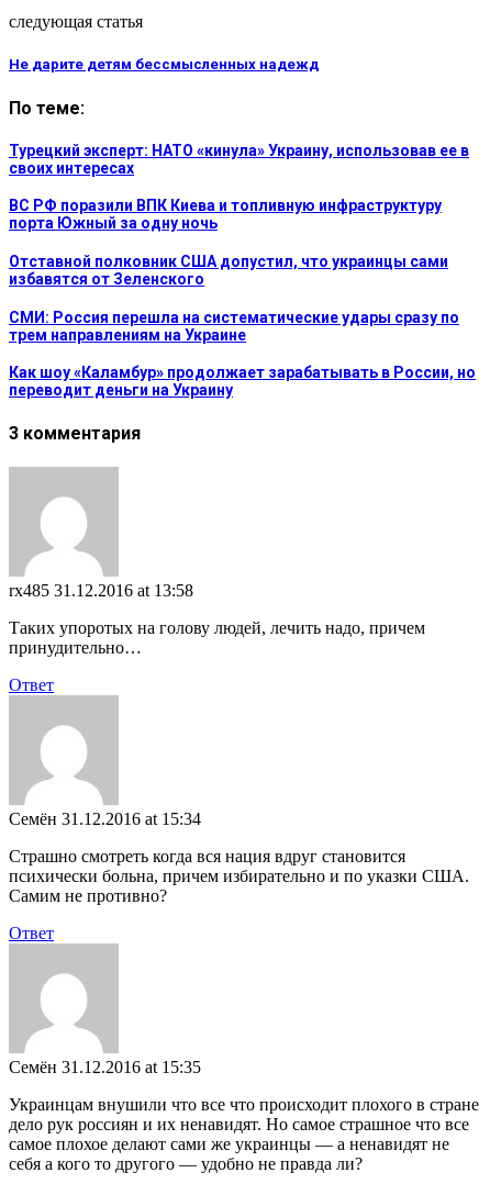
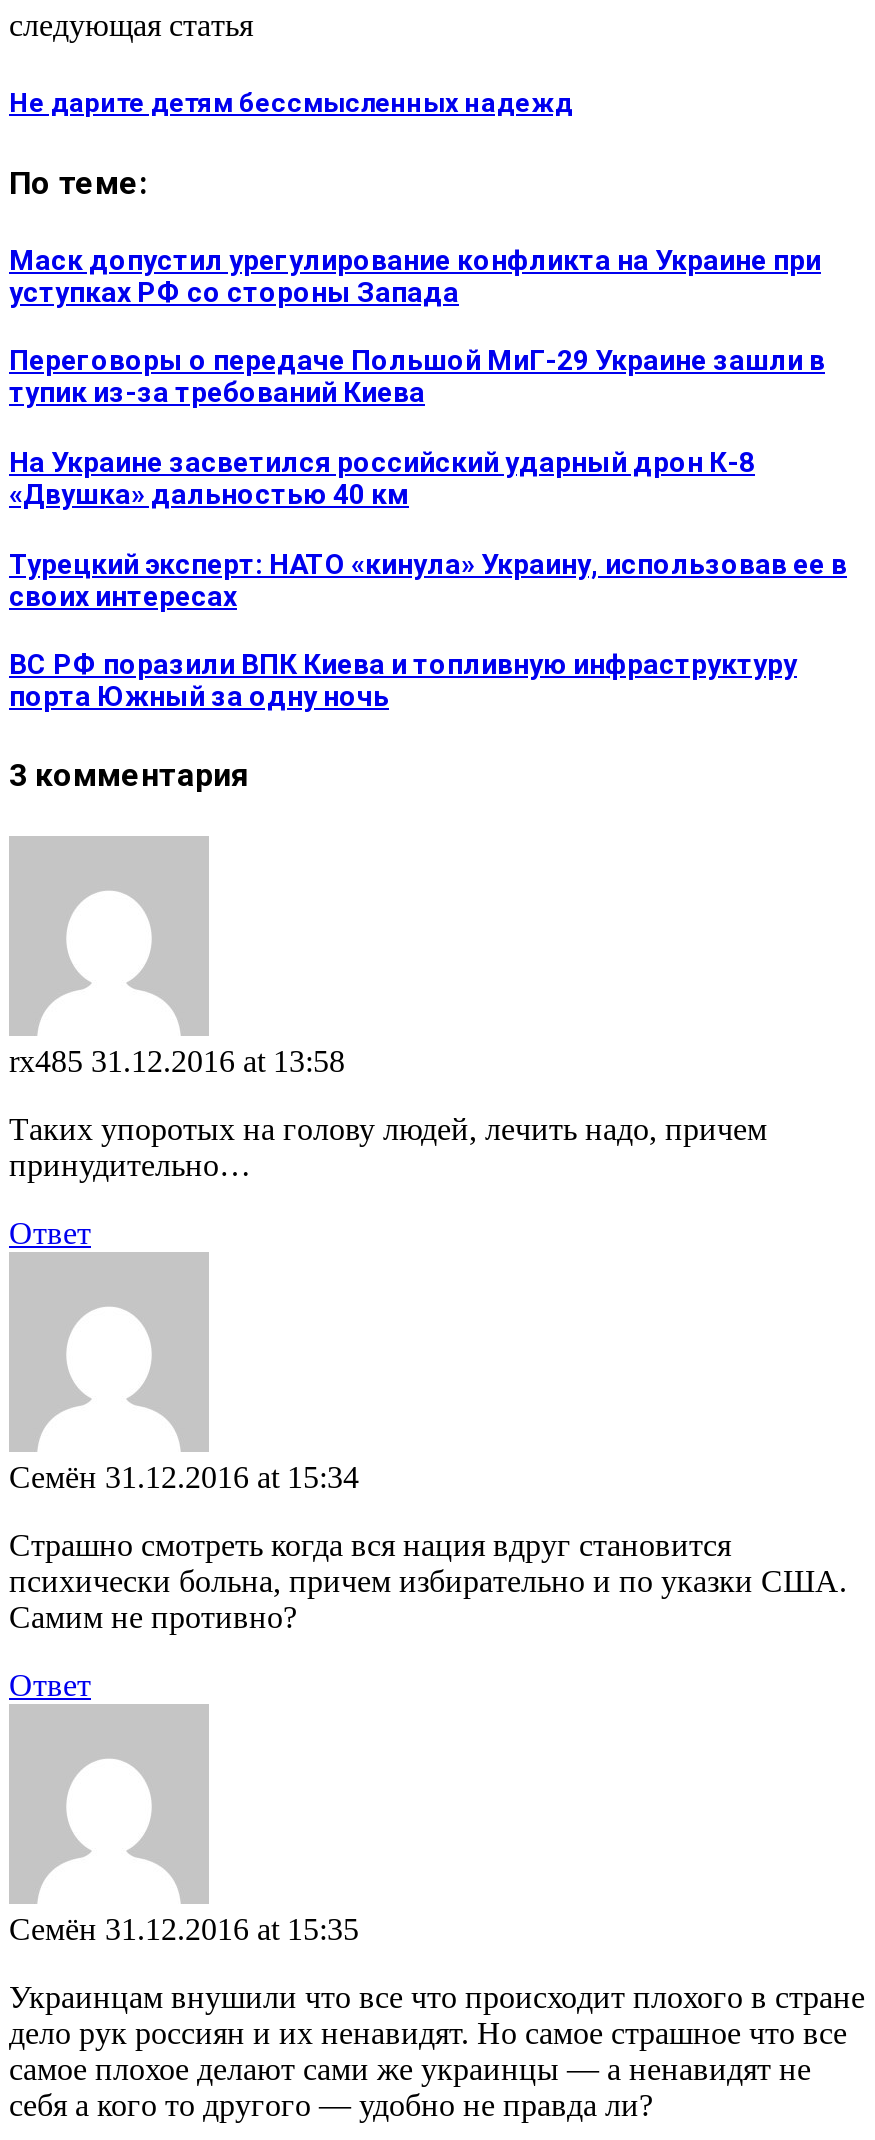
+ Маск допустил урегулирование конфликта на Украине при
+ уступках РФ со стороны Запада
+ Переговоры о передаче Польшой МиГ-29 Украине зашли в
+ тупик из-за требований Киева
+ На Украине засветился российский ударный дрон К-8
+ «Двушка» дальностью 40 км

moved down: Турецкий эксперт: НАТО «кинула» Украину, использовав ее в | своих интересах | ВС РФ поразили ВПК Киева и топливную инфраструктуру | порта Южный за одну ночь

- Отставной полковник США допустил, что украинцы сами
- избавятся от Зеленского
- СМИ: Россия перешла на систематические удары сразу по
- трем направлениям на Украине
- Как шоу «Каламбур» продолжает зарабатывать в России, но
- переводит деньги на Украину
